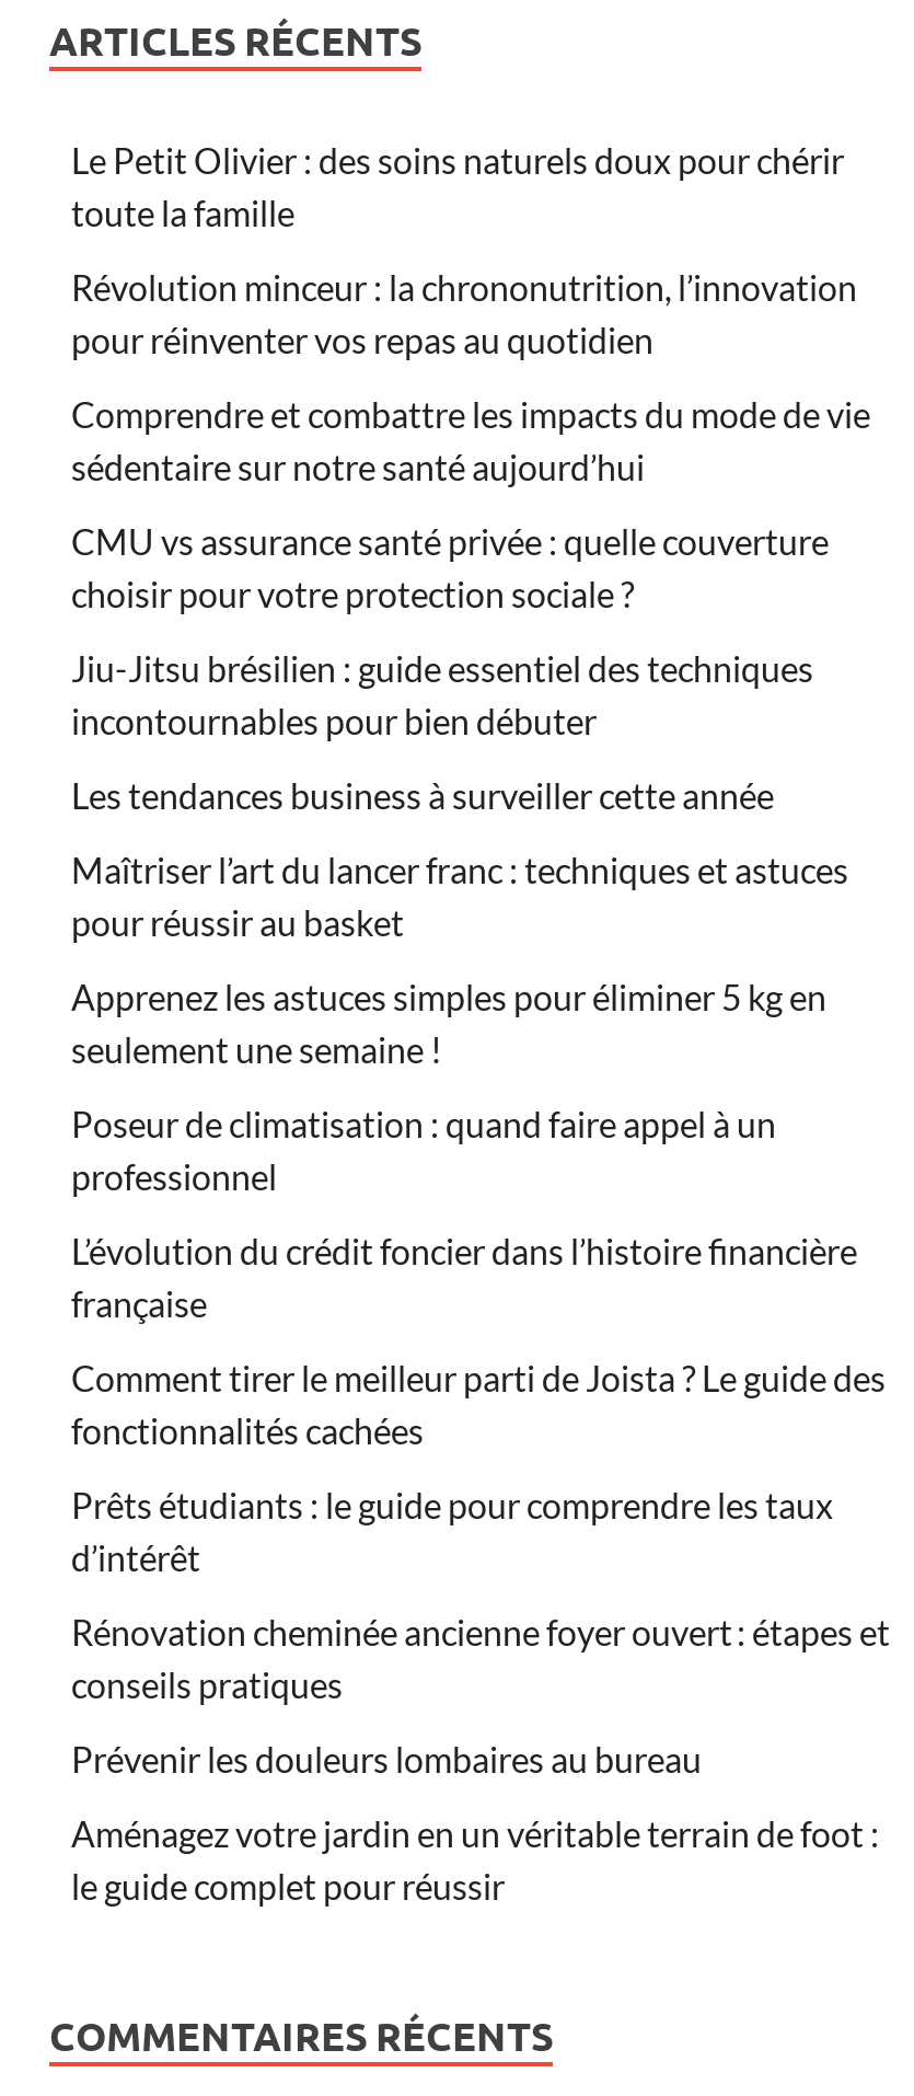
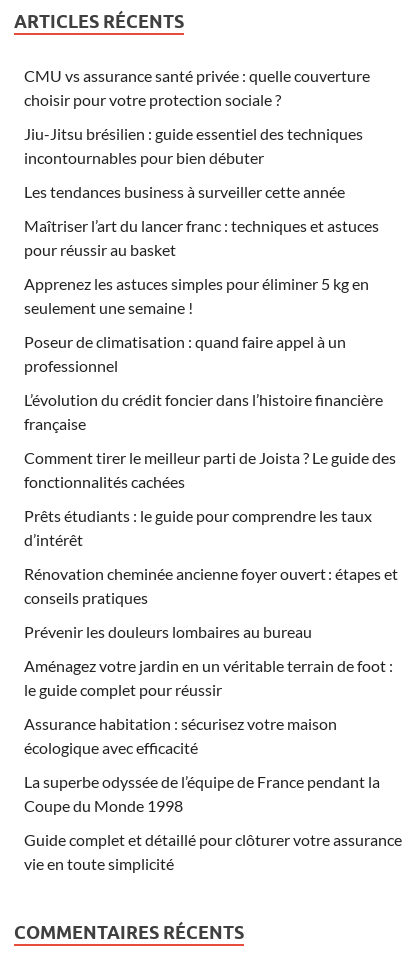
- Le Petit Olivier : des soins naturels doux pour chérir
- toute la famille
- Révolution minceur : la chrononutrition, l’innovation
- pour réinventer vos repas au quotidien
- Comprendre et combattre les impacts du mode de vie
- sédentaire sur notre santé aujourd’hui

moved up: CMU vs assurance santé privée : quelle couverture | choisir pour votre protection sociale ? | Jiu-Jitsu brésilien : guide essentiel des techniques | ... | Aménagez votre jardin en un véritable terrain de foot : | le guide complet pour réussir

+ Assurance habitation : sécurisez votre maison
+ écologique avec efficacité
+ La superbe odyssée de l’équipe de France pendant la
+ Coupe du Monde 1998
+ Guide complet et détaillé pour clôturer votre assurance
+ vie en toute simplicité
